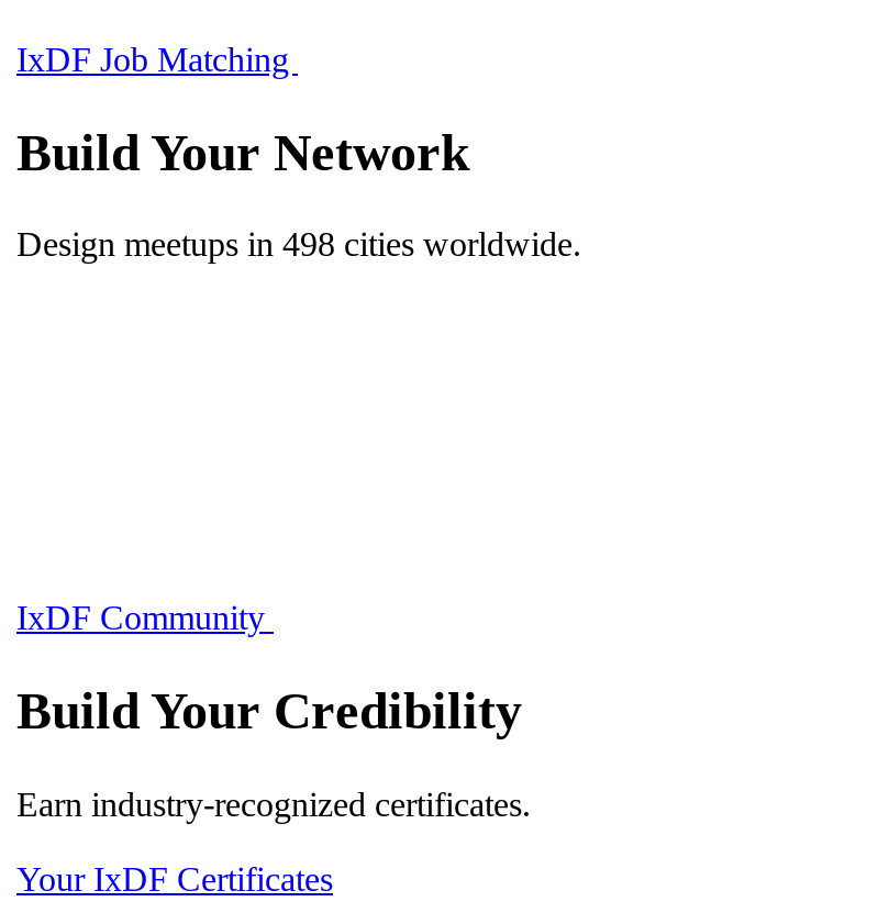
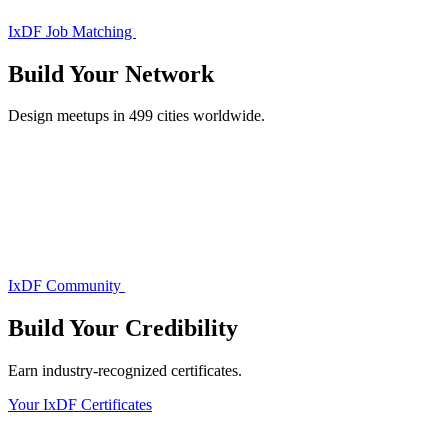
- Design meetups in 498 cities worldwide.
+ Design meetups in 499 cities worldwide.
